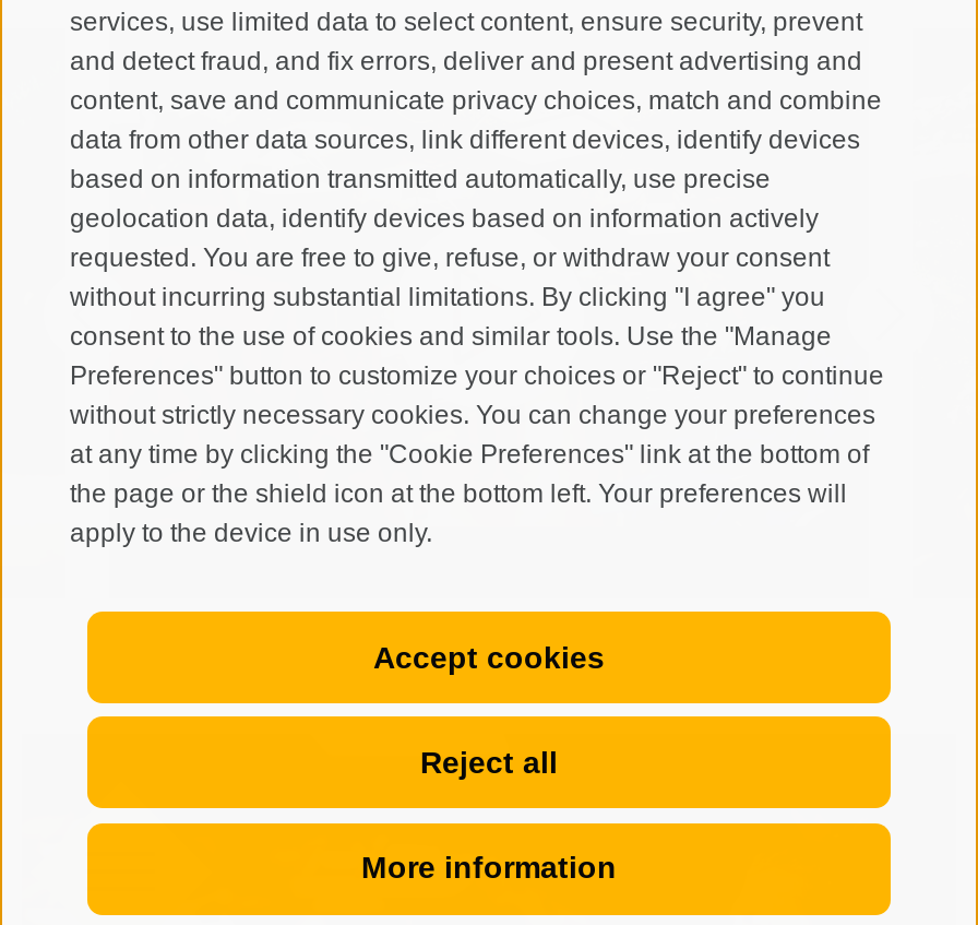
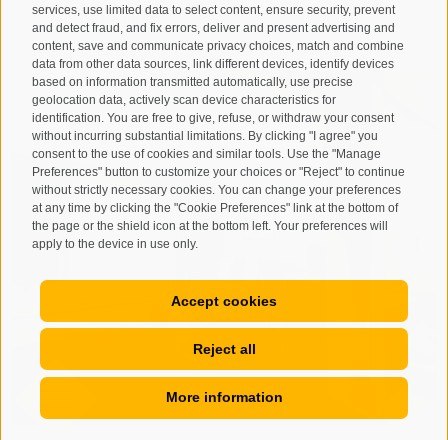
- geolocation data, identify devices based on information actively
- requested. You are free to give, refuse, or withdraw your consent
+ geolocation data, actively scan device characteristics for
+ identification. You are free to give, refuse, or withdraw your consent
